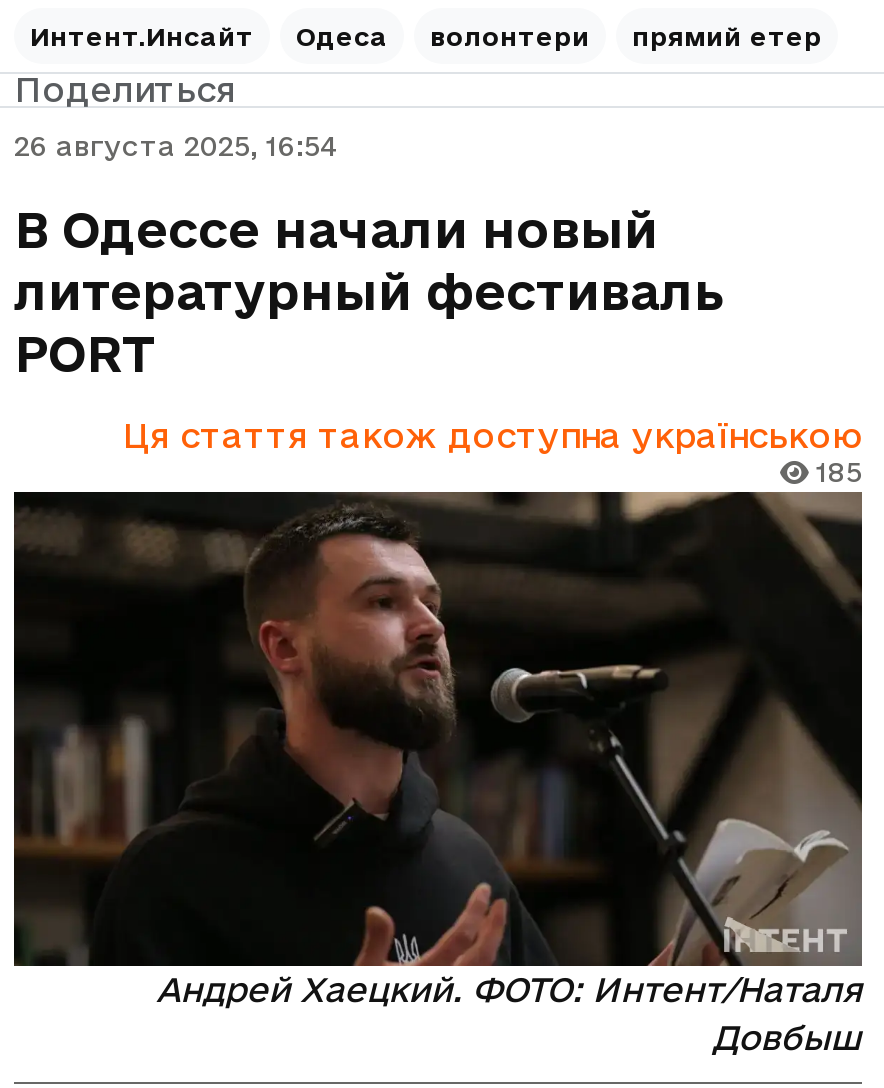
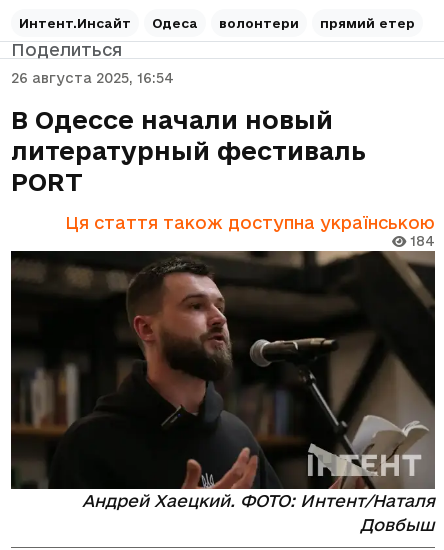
- 185
+ 184

- [image]
+ [image]
